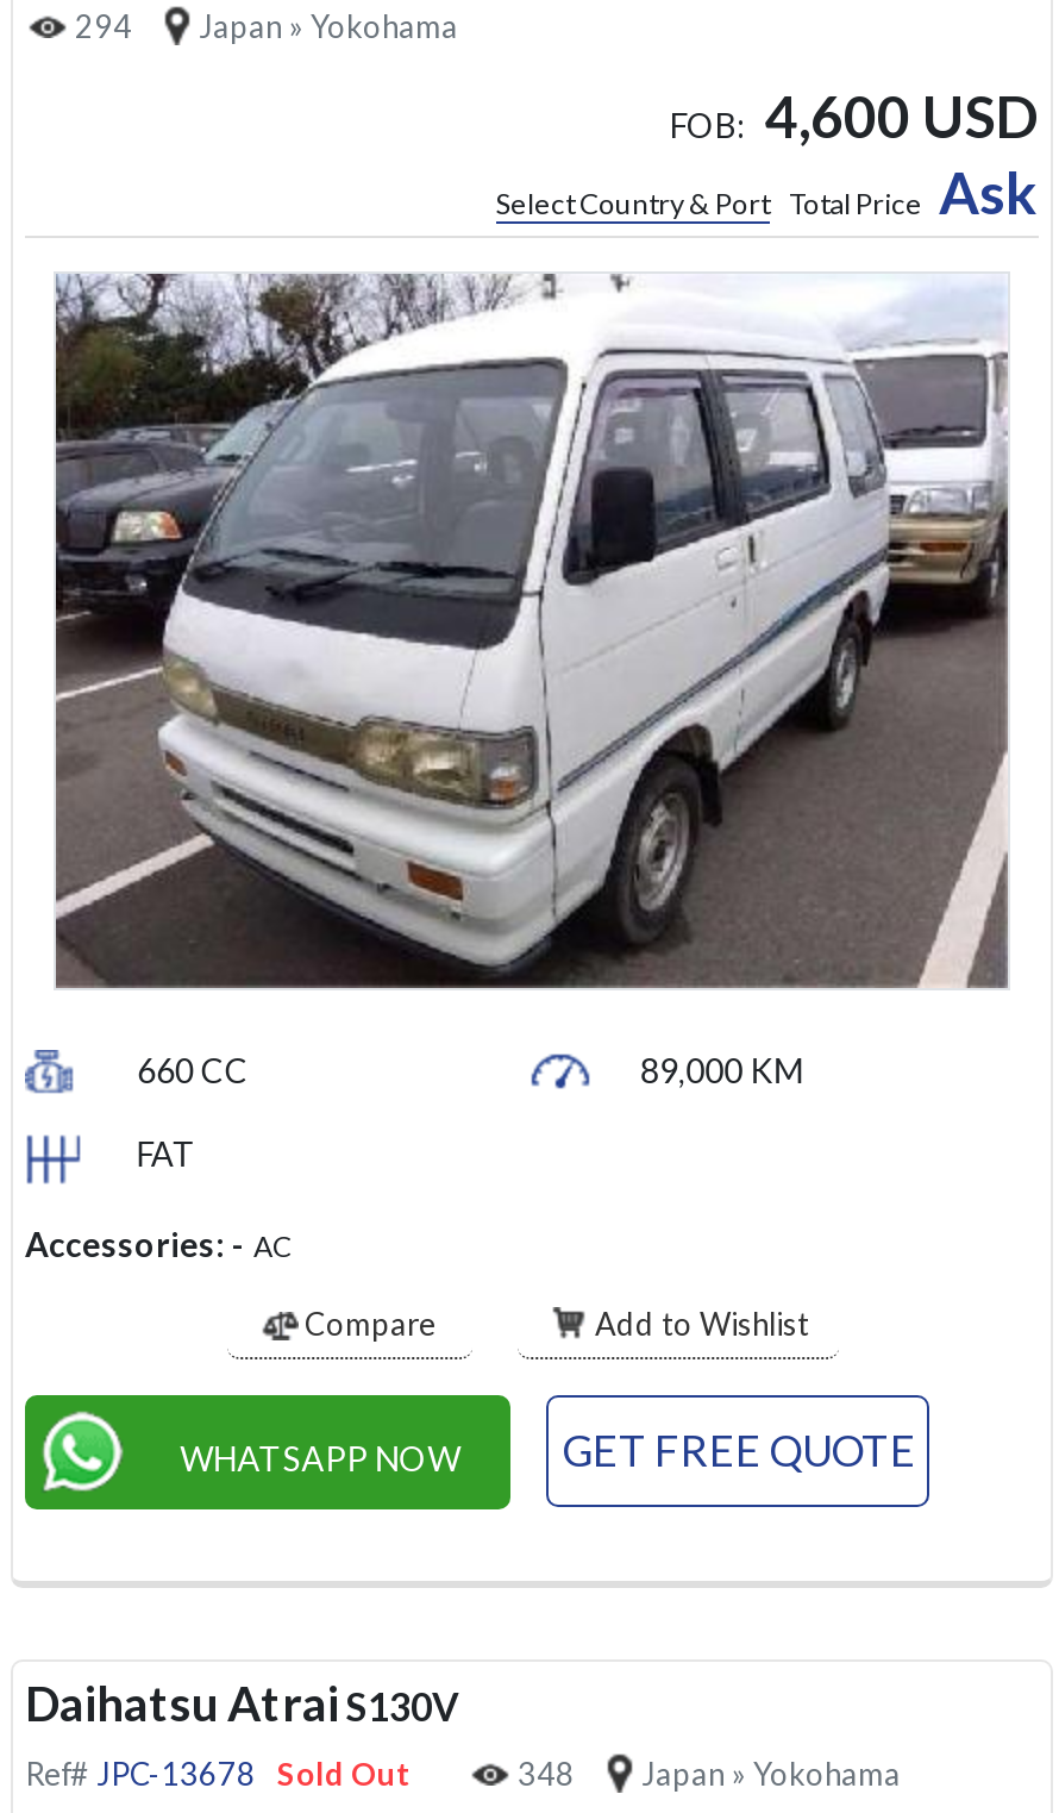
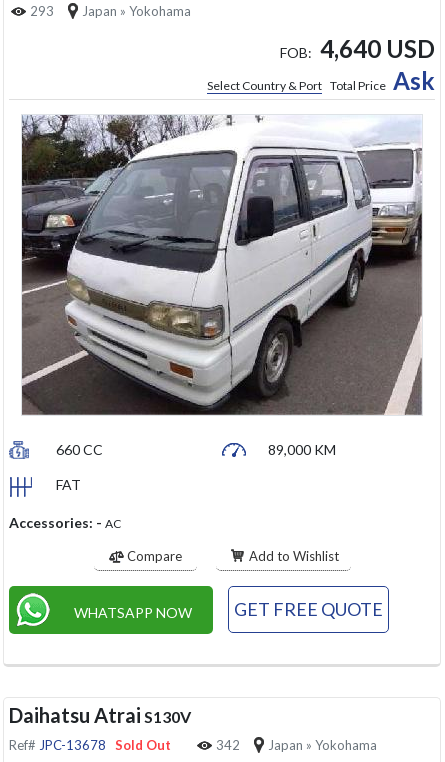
- 294 Japan » Yokohama
+ 293 Japan » Yokohama

- FOB: 4,600 USD
+ FOB: 4,640 USD

- 348 Japan » Yokohama
+ 342 Japan » Yokohama
